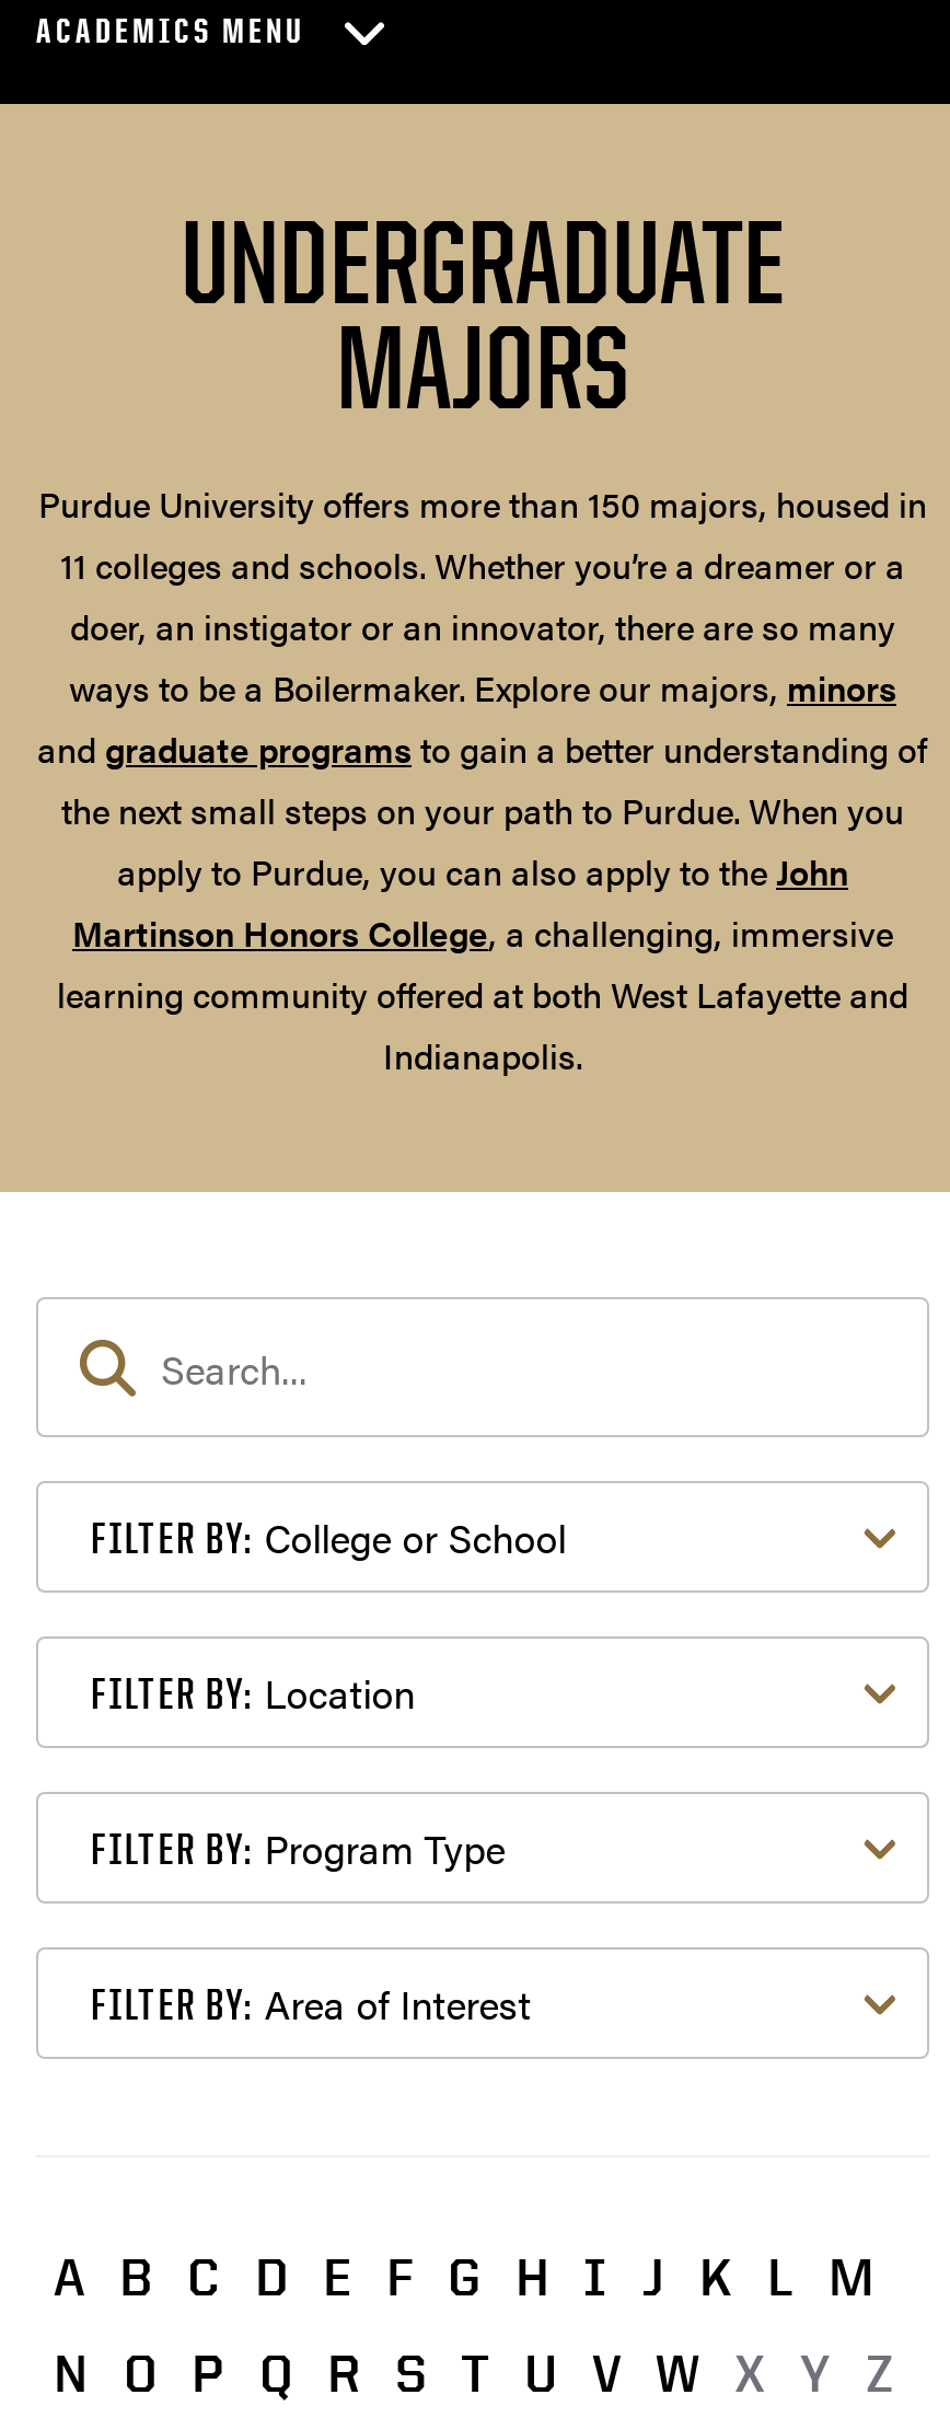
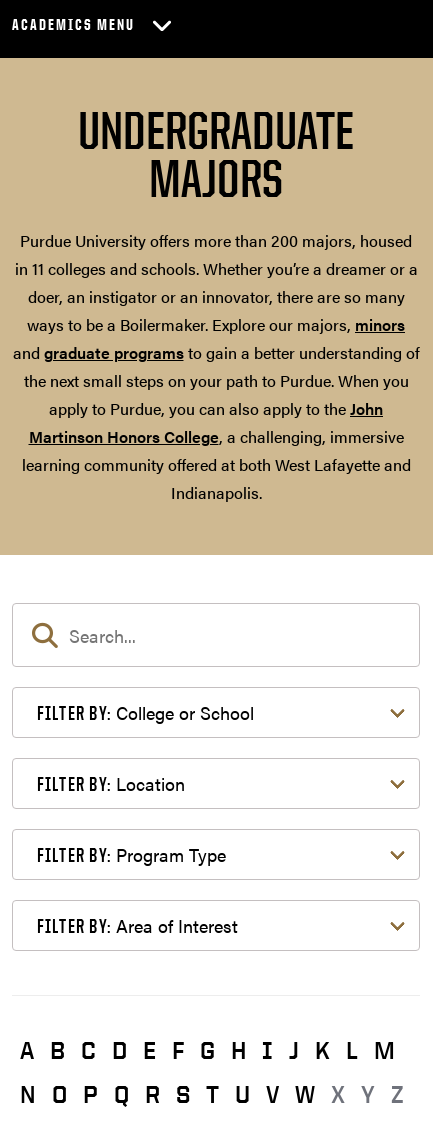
- Purdue University offers more than 150 majors, housed in
- 11 colleges and schools. Whether you’re a dreamer or a
+ Purdue University offers more than 200 majors, housed
+ in 11 colleges and schools. Whether you’re a dreamer or a
